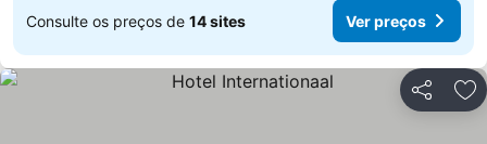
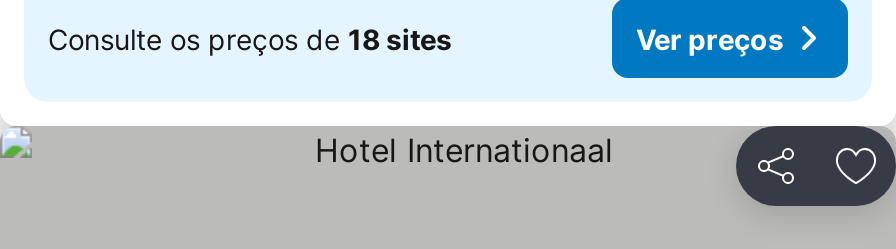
- Consulte os preços de 14 sites
+ Consulte os preços de 18 sites
